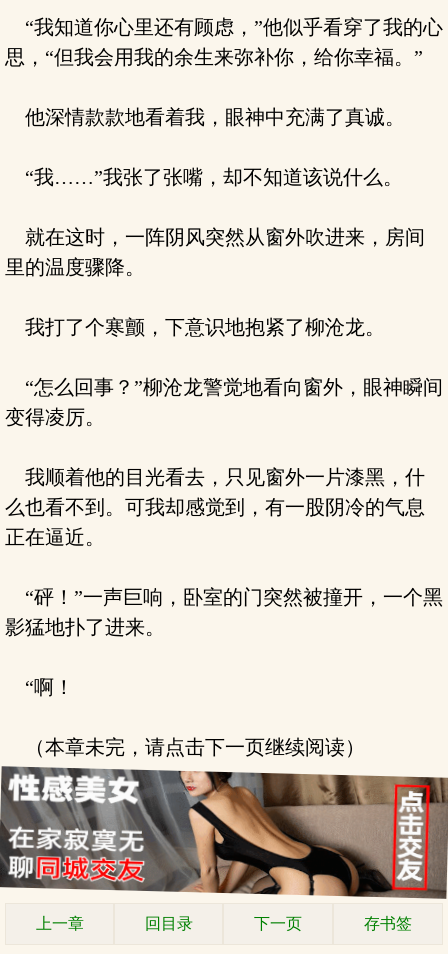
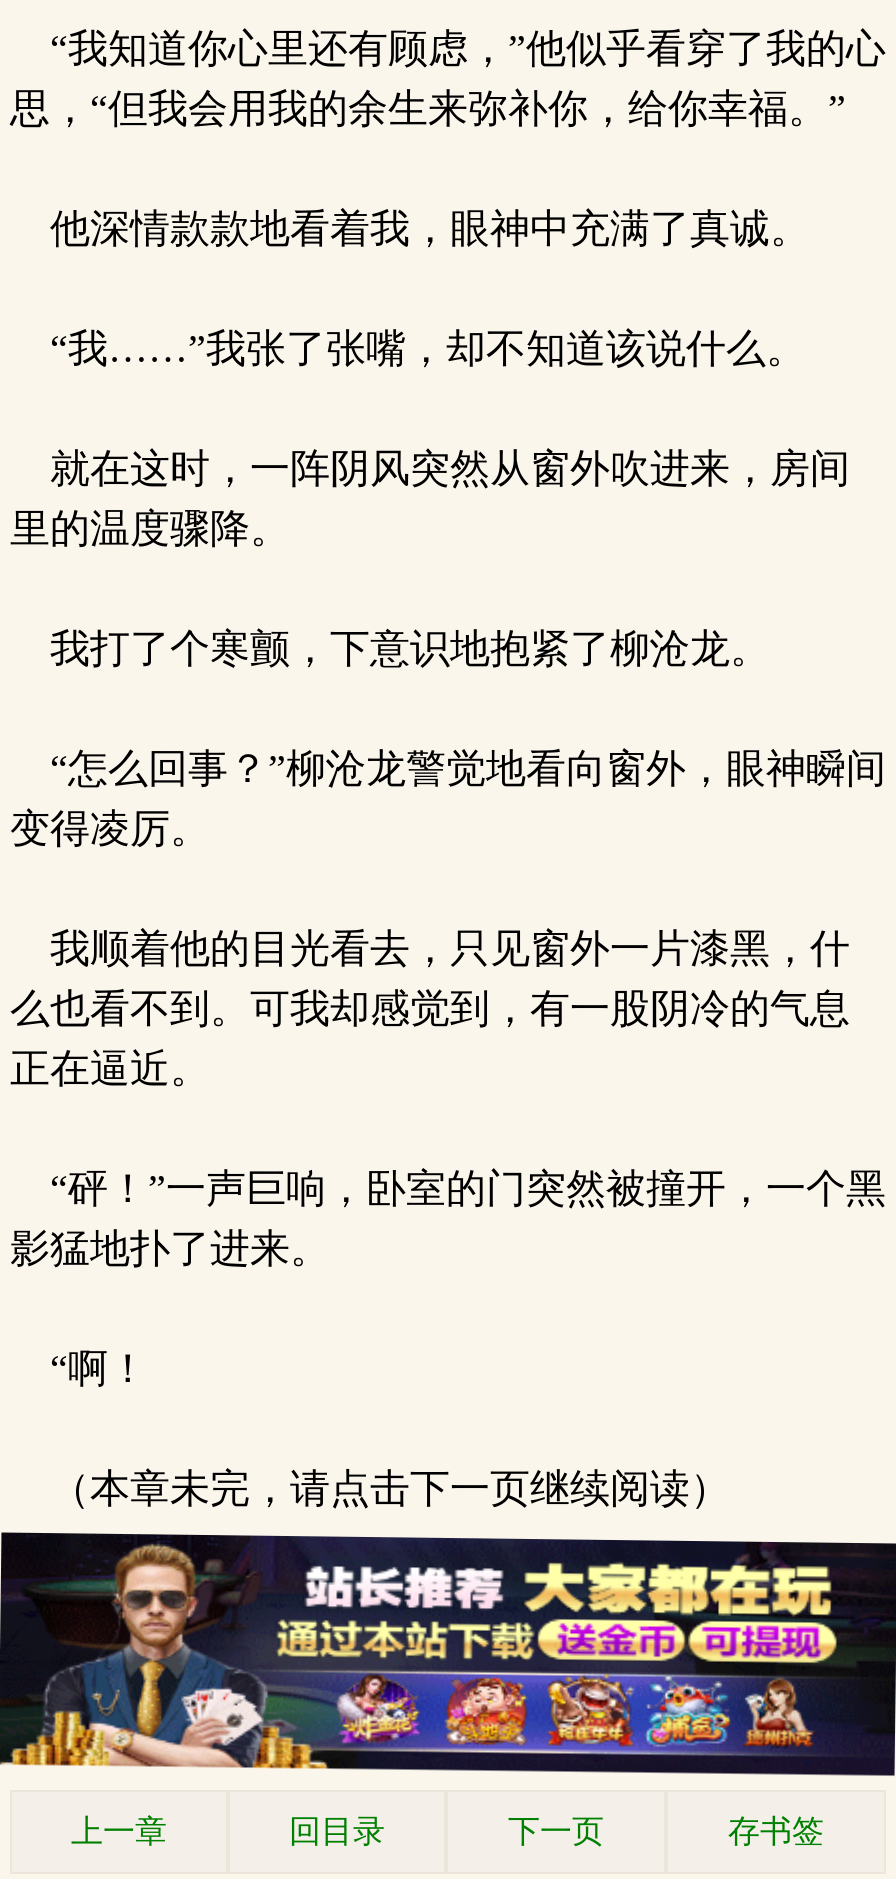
- [image]
+ [image]
